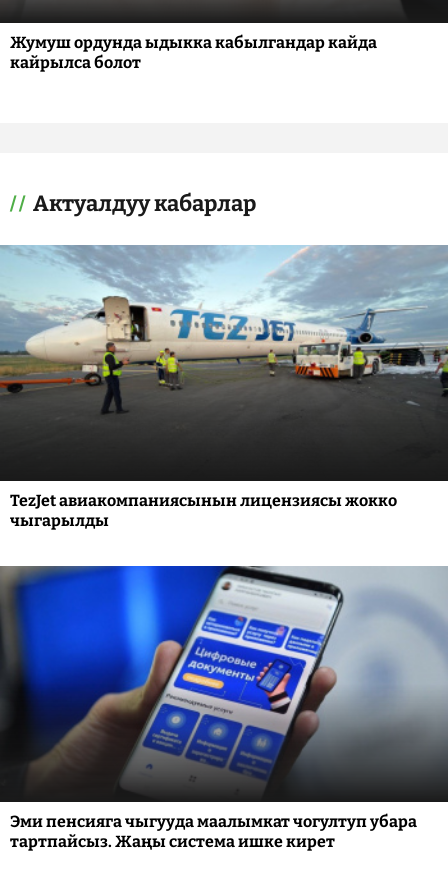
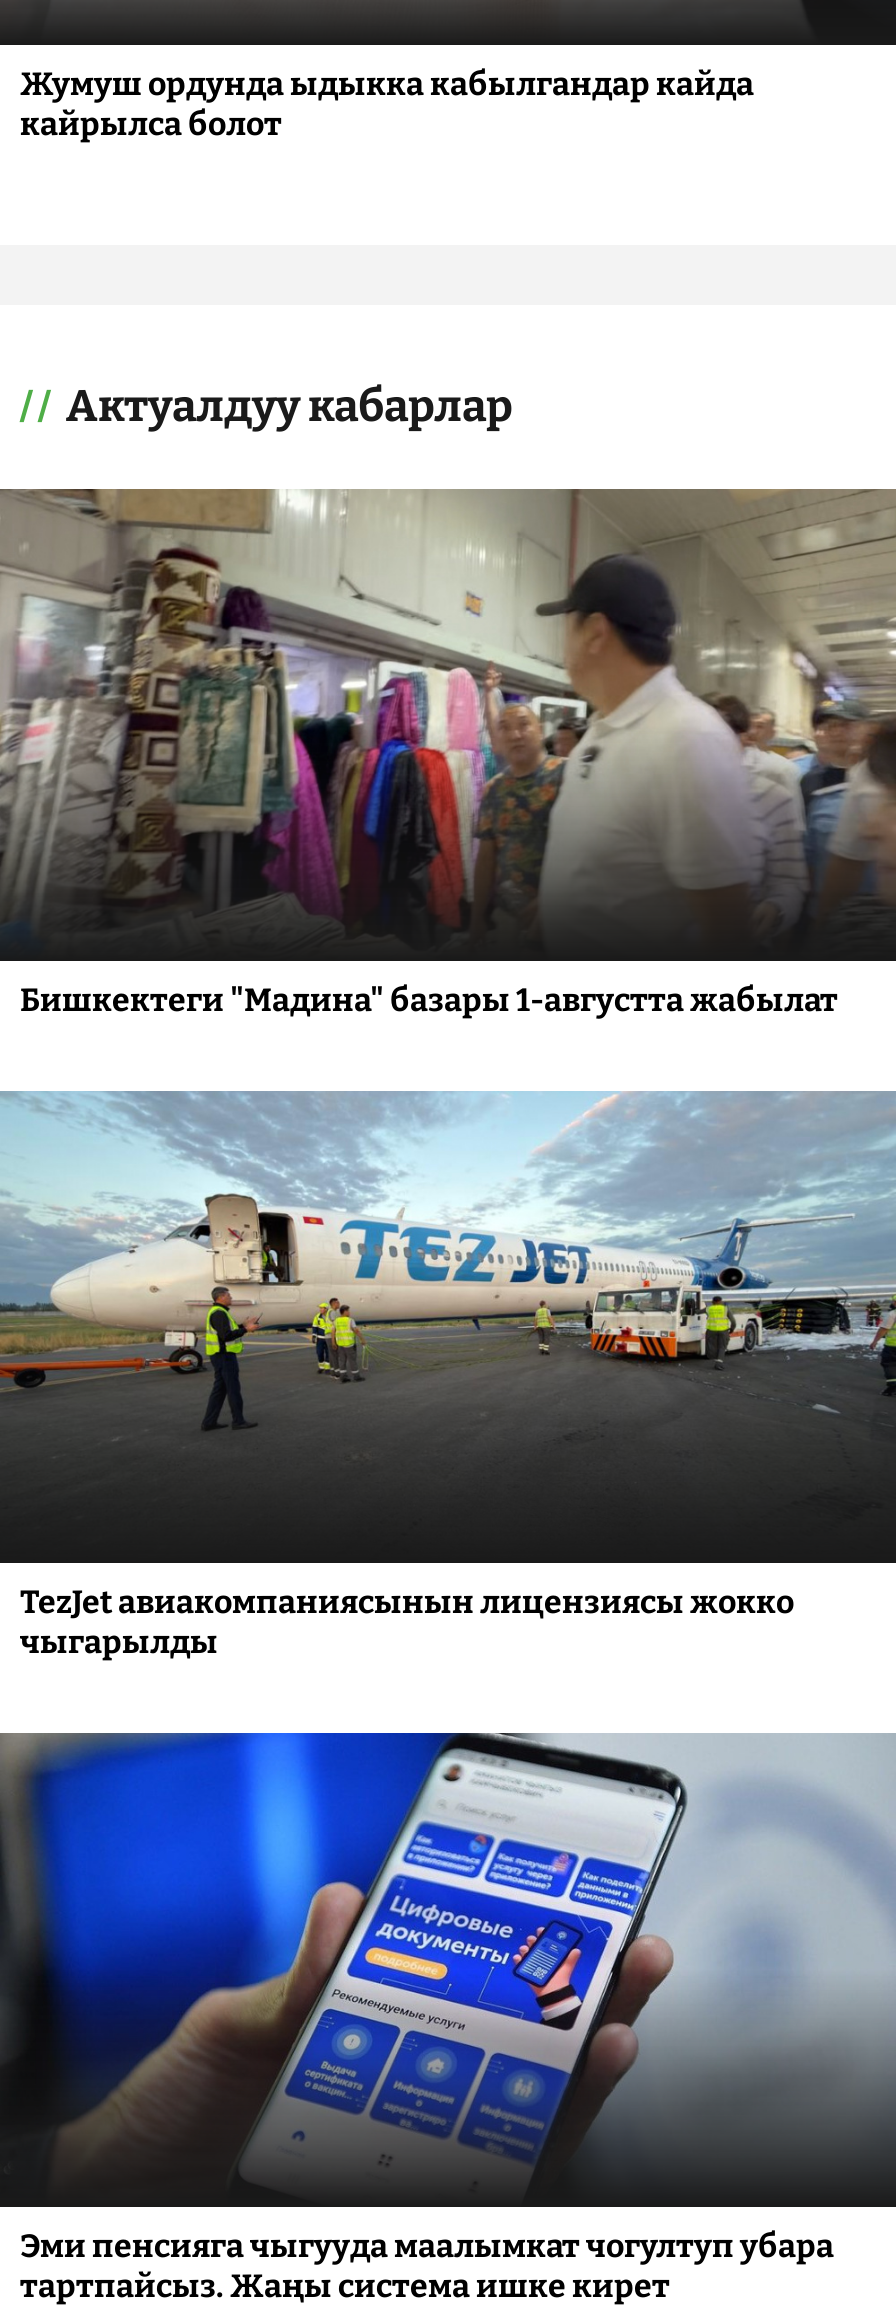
+ [image]
+ Бишкектеги "Мадина" базары 1-августта жабылат
